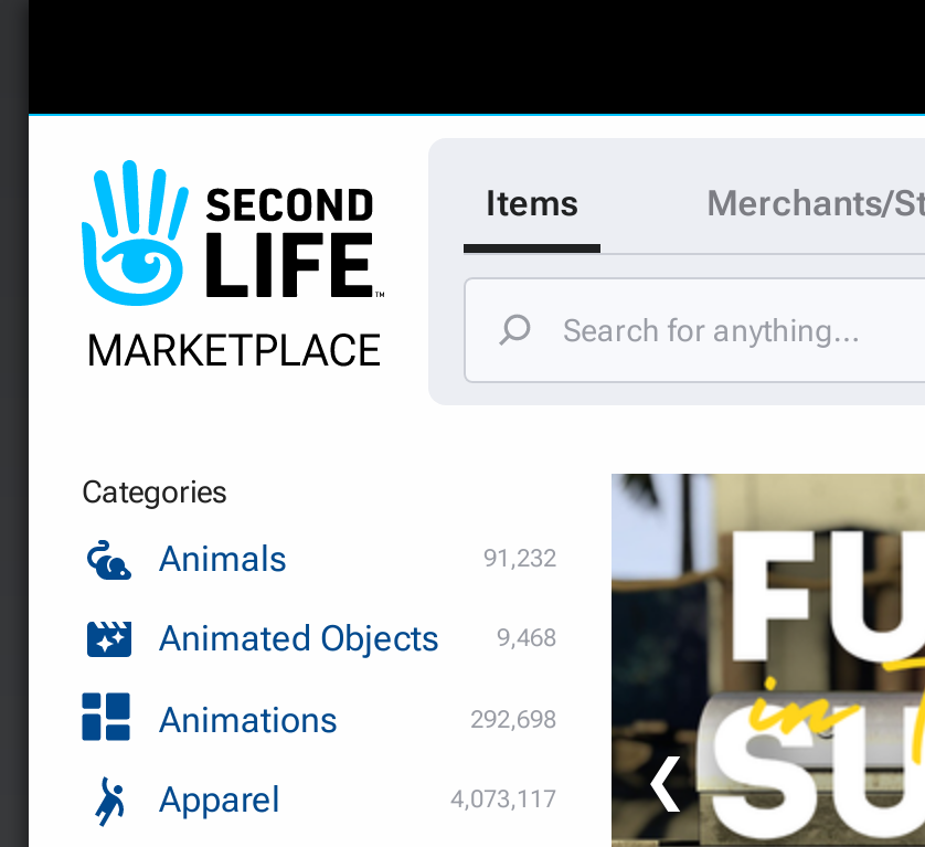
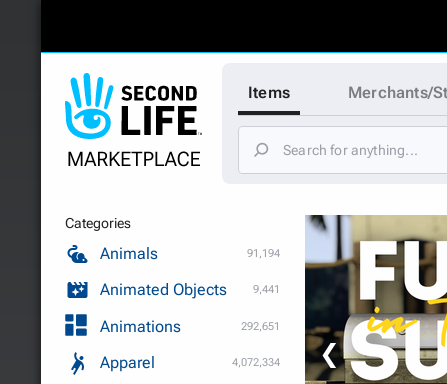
- 91,232
+ 91,194

- Animated Objects 9,468
+ Animated Objects 9,441

- 292,698
+ 292,651

- 4,073,117
+ 4,072,334
